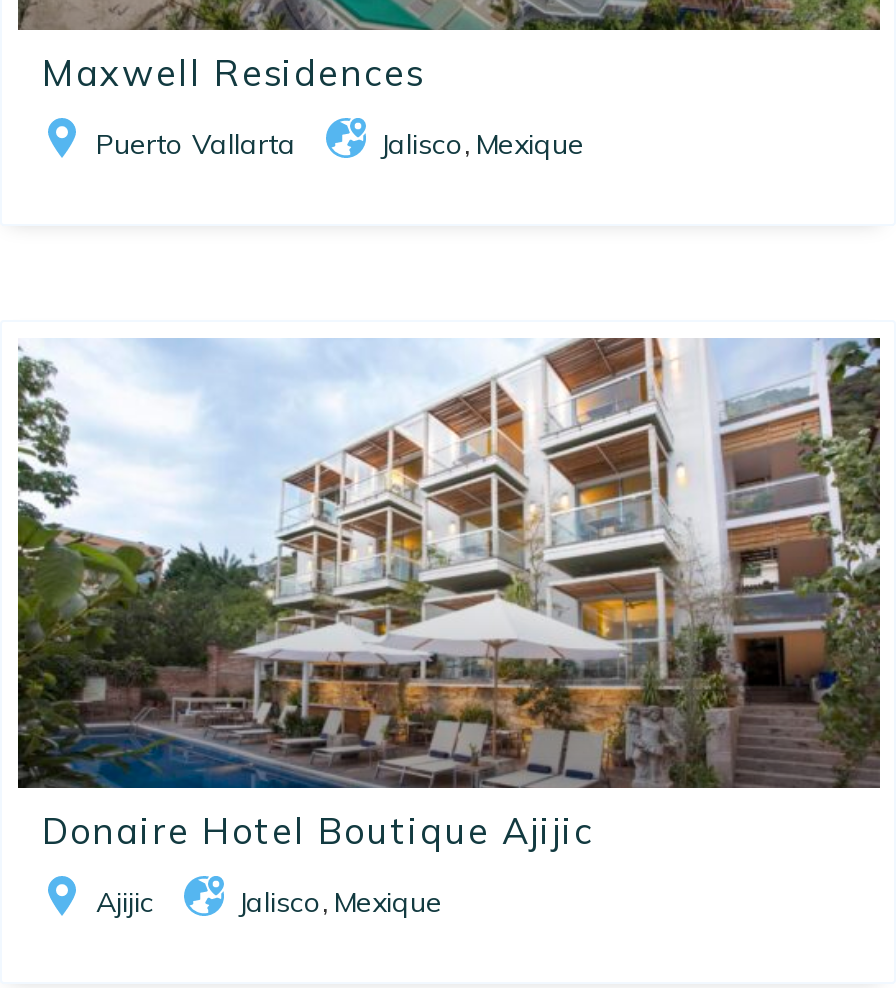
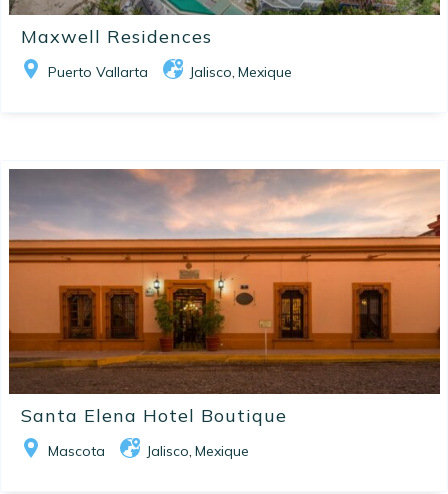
- [image]
- Donaire Hotel Boutique Ajijic
+ [image]
+ Santa Elena Hotel Boutique

- Ajijic
+ Mascota
